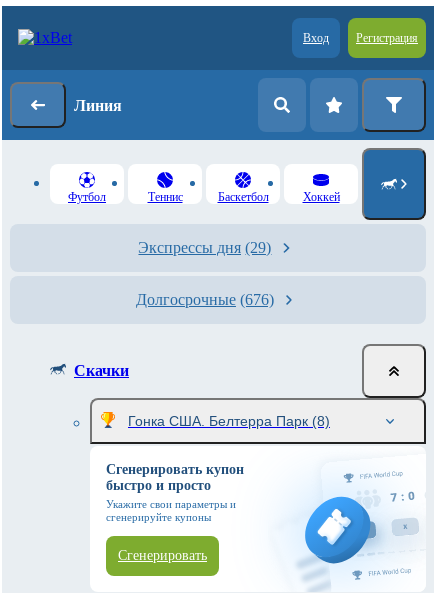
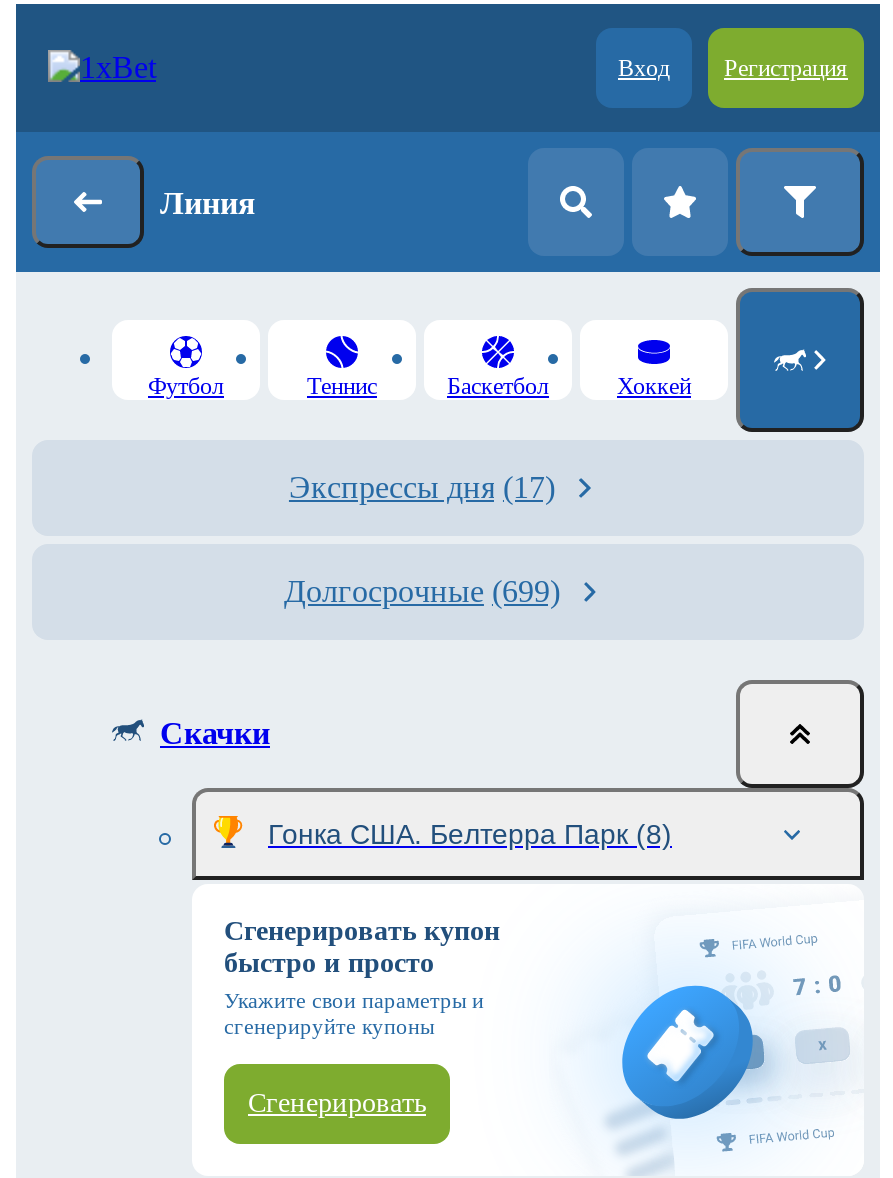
- Экспрессы дня (29)
+ Экспрессы дня (17)

- Долгосрочные (676)
+ Долгосрочные (699)
